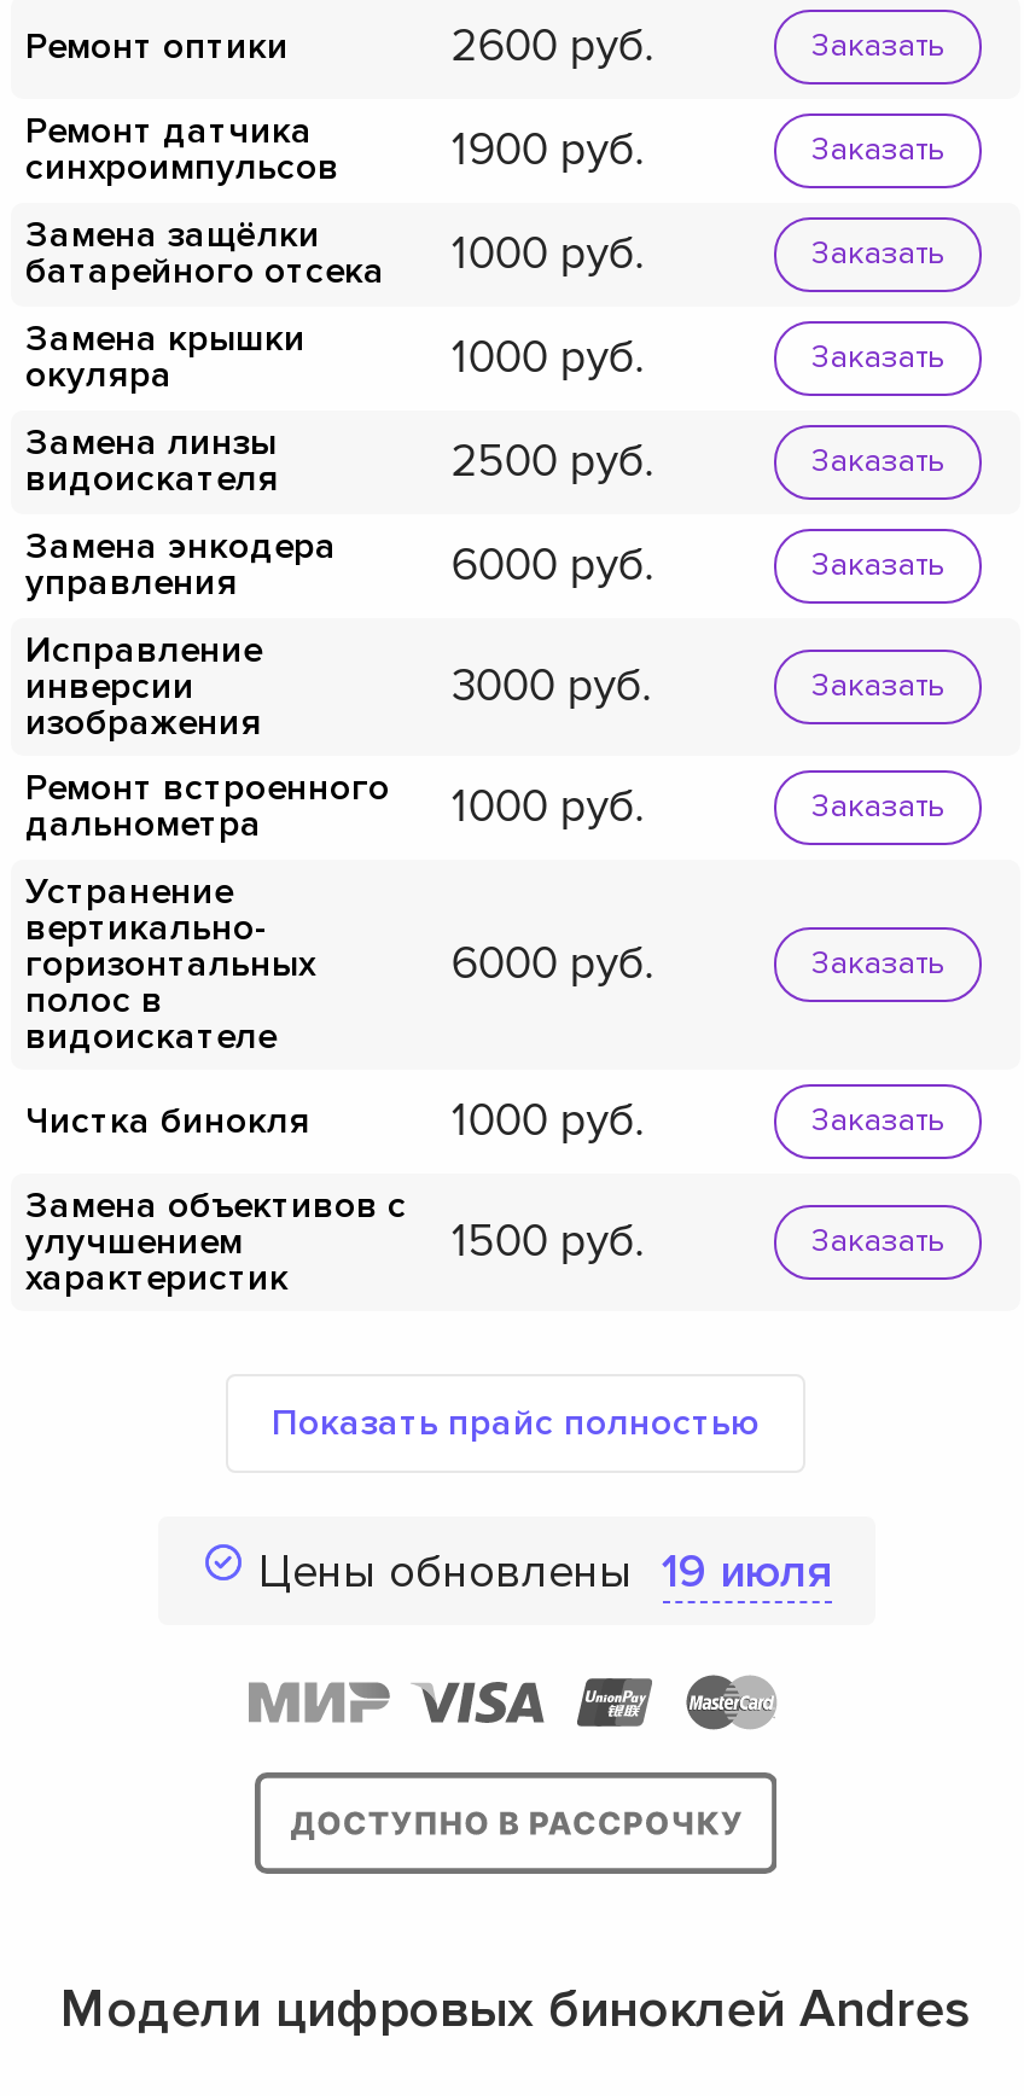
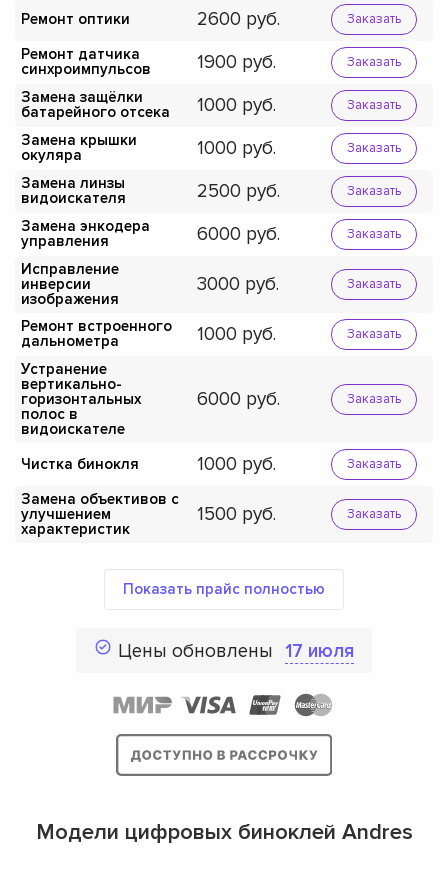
- Цены обновлены 19 июля
+ Цены обновлены 17 июля
